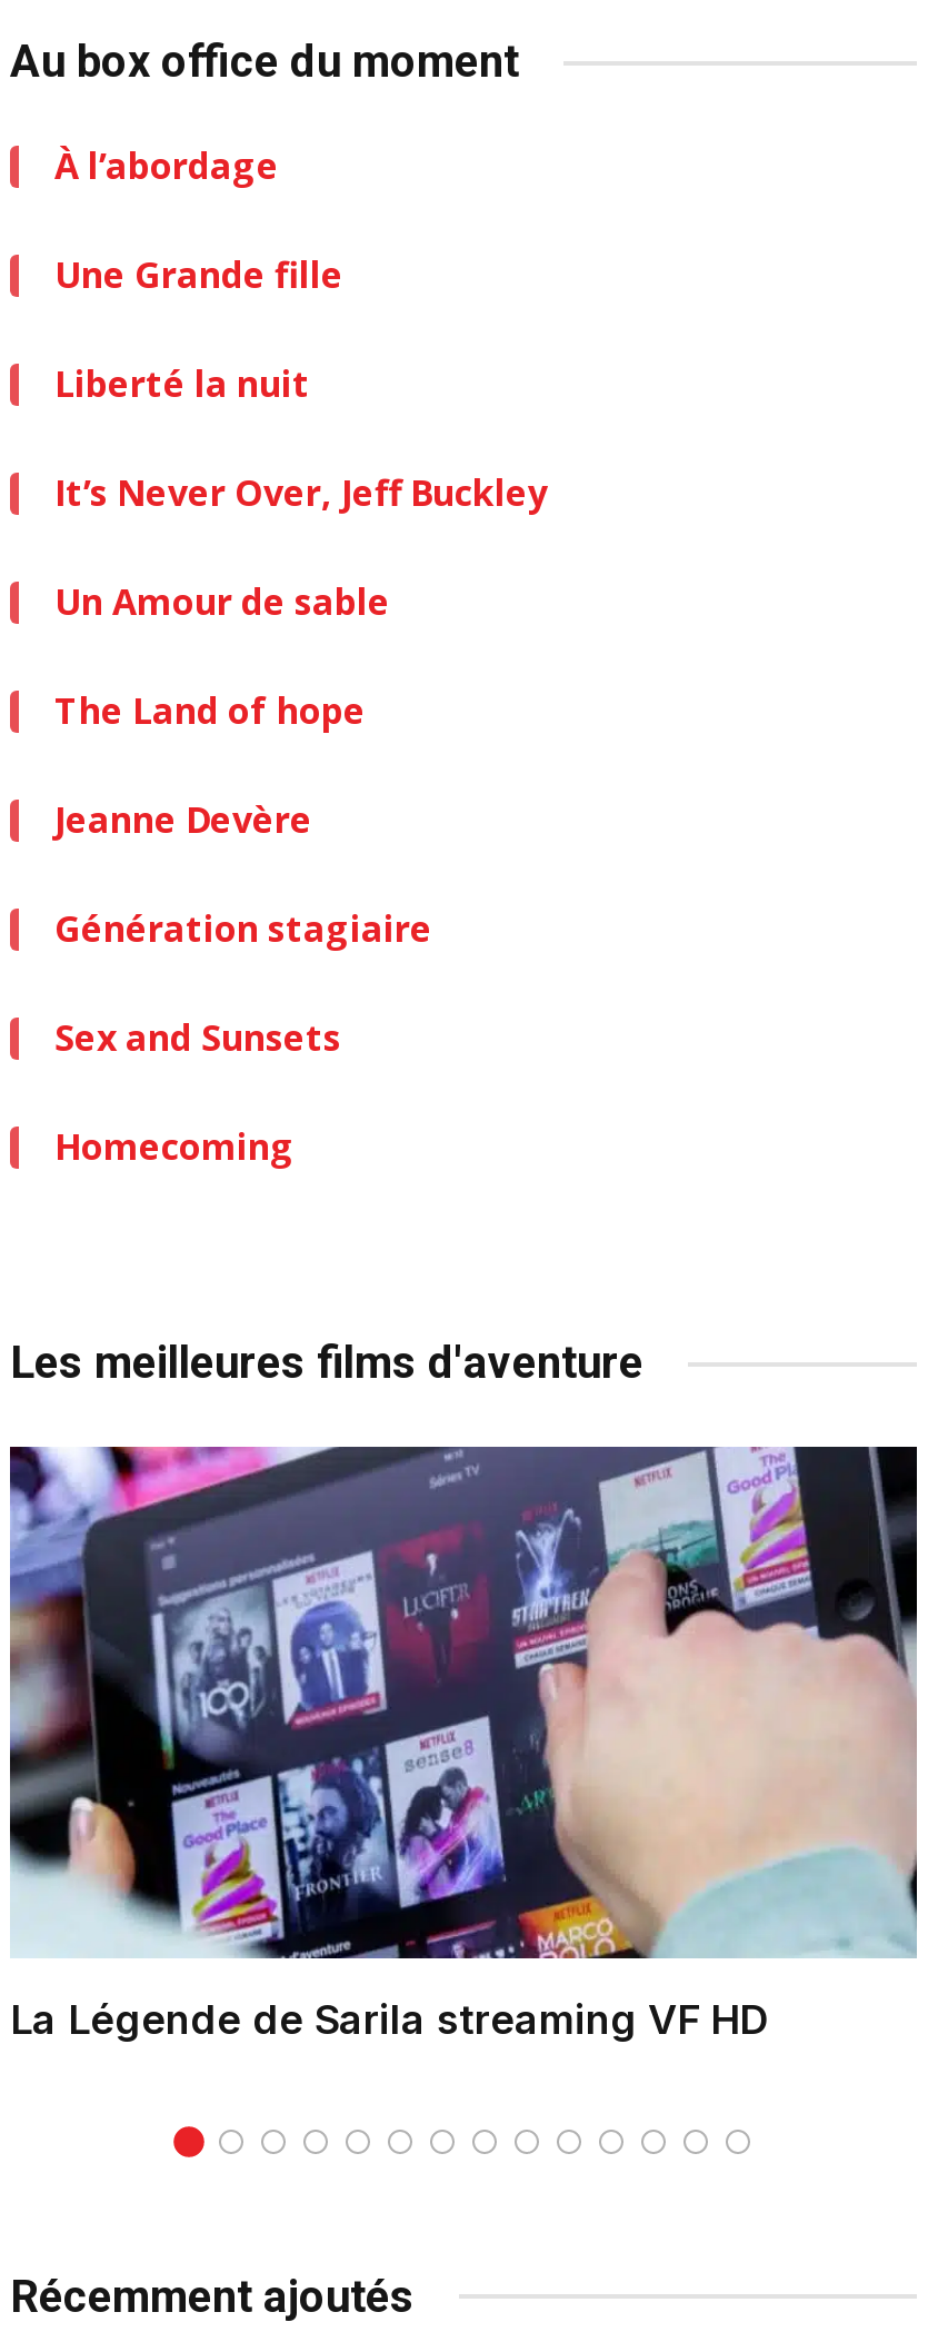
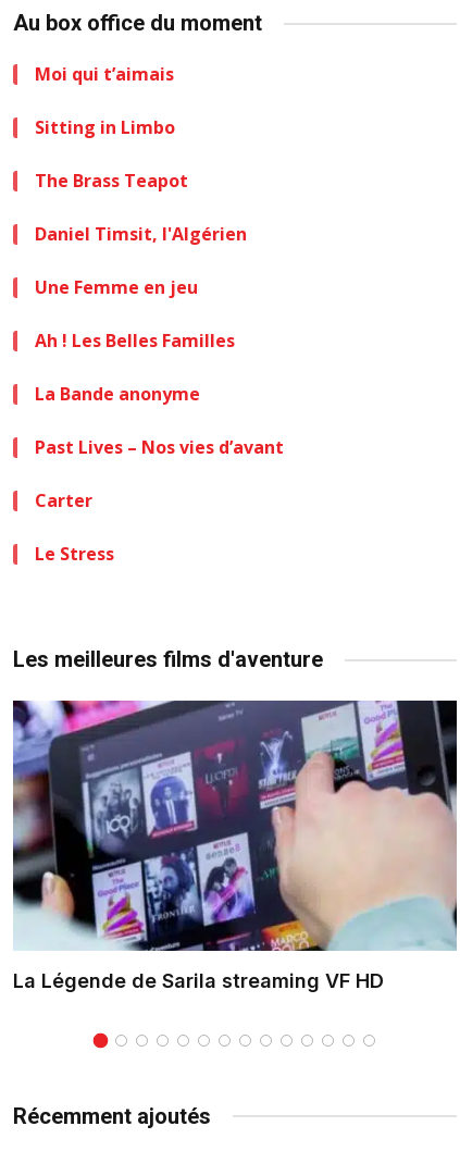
- À l’abordage
+ Moi qui t’aimais

- Une Grande fille
+ Sitting in Limbo

- Liberté la nuit
+ The Brass Teapot

- It’s Never Over, Jeff Buckley
+ Daniel Timsit, l'Algérien

- Un Amour de sable
+ Une Femme en jeu

- The Land of hope
+ Ah ! Les Belles Familles

- Jeanne Devère
+ La Bande anonyme

- Génération stagiaire
+ Past Lives – Nos vies d’avant

- Sex and Sunsets
+ Carter

- Homecoming
+ Le Stress
